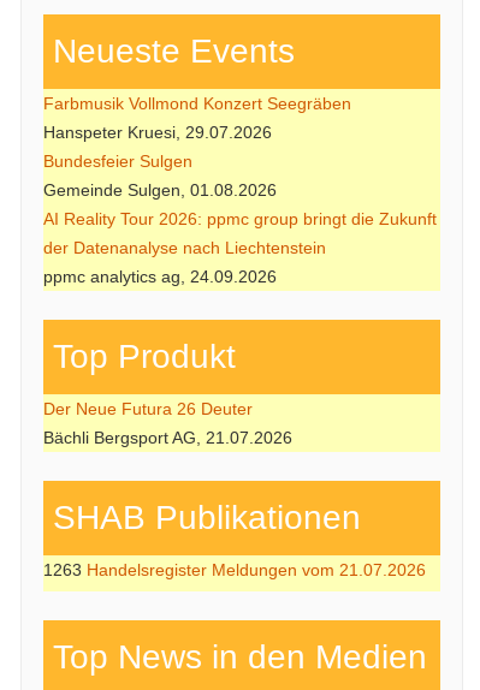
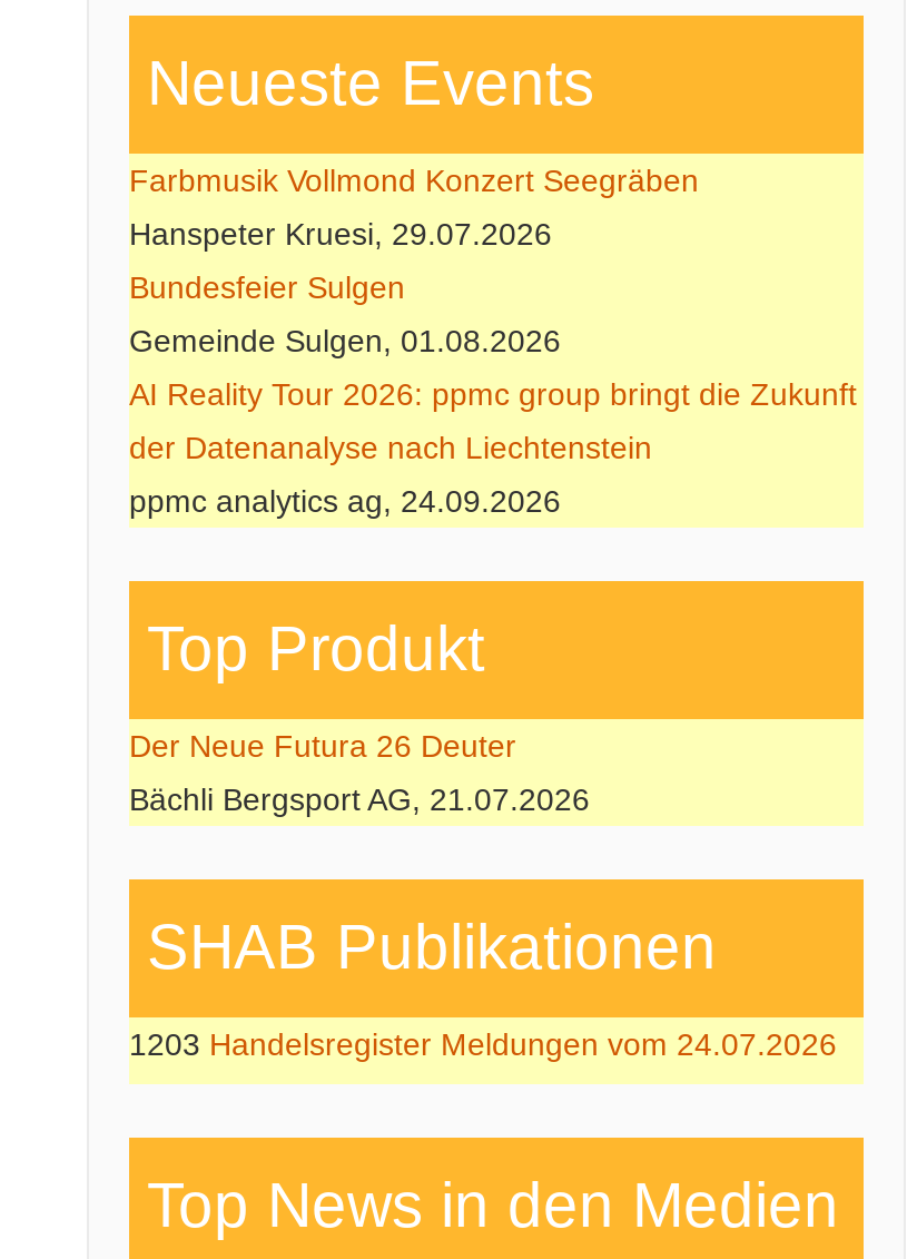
- 1263 Handelsregister Meldungen vom 21.07.2026
+ 1203 Handelsregister Meldungen vom 24.07.2026
